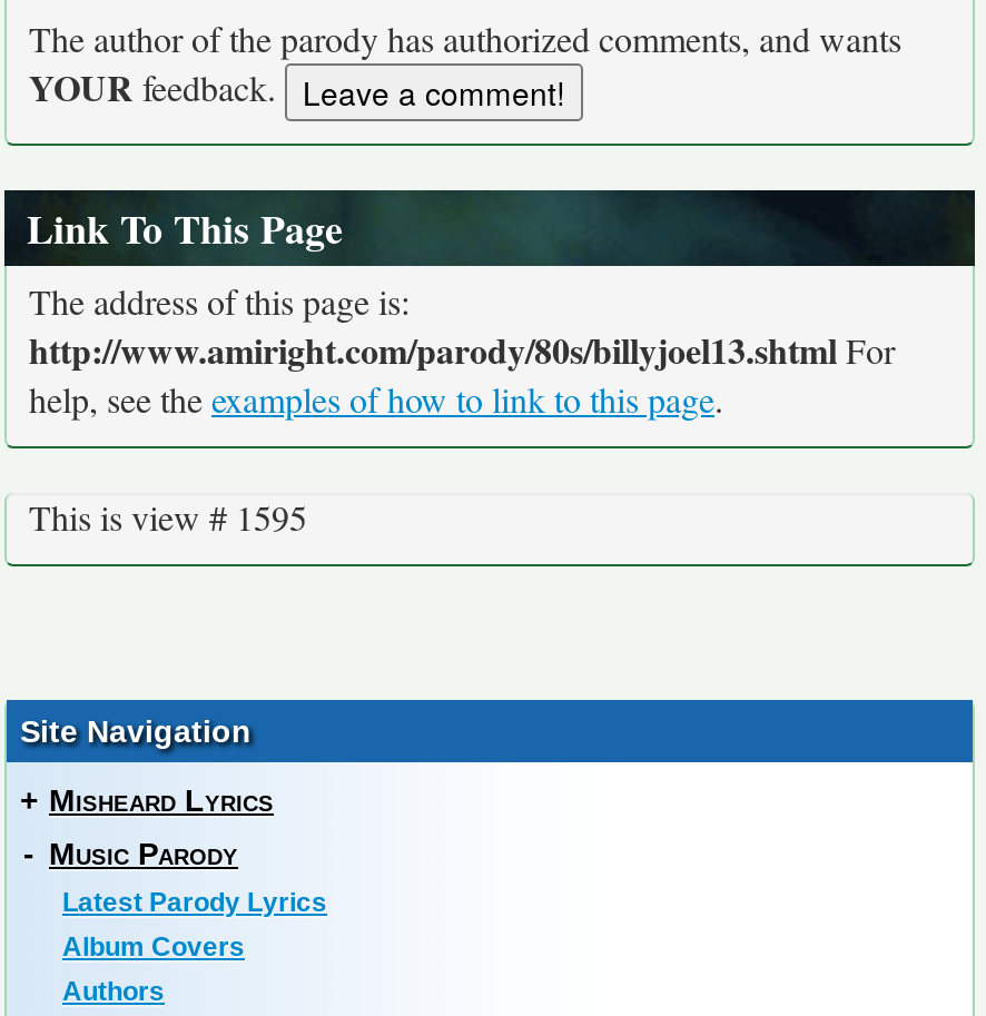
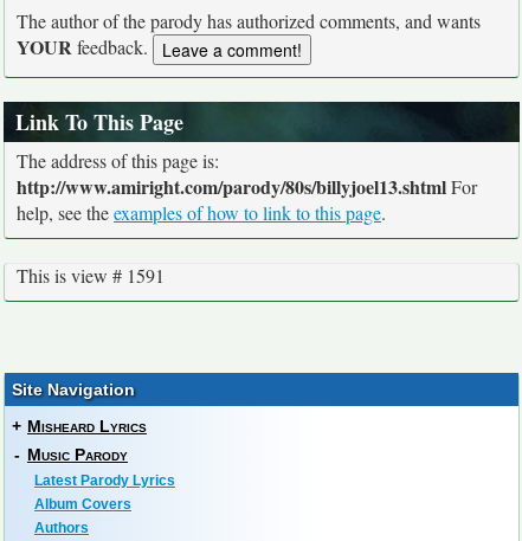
- This is view # 1595
+ This is view # 1591
